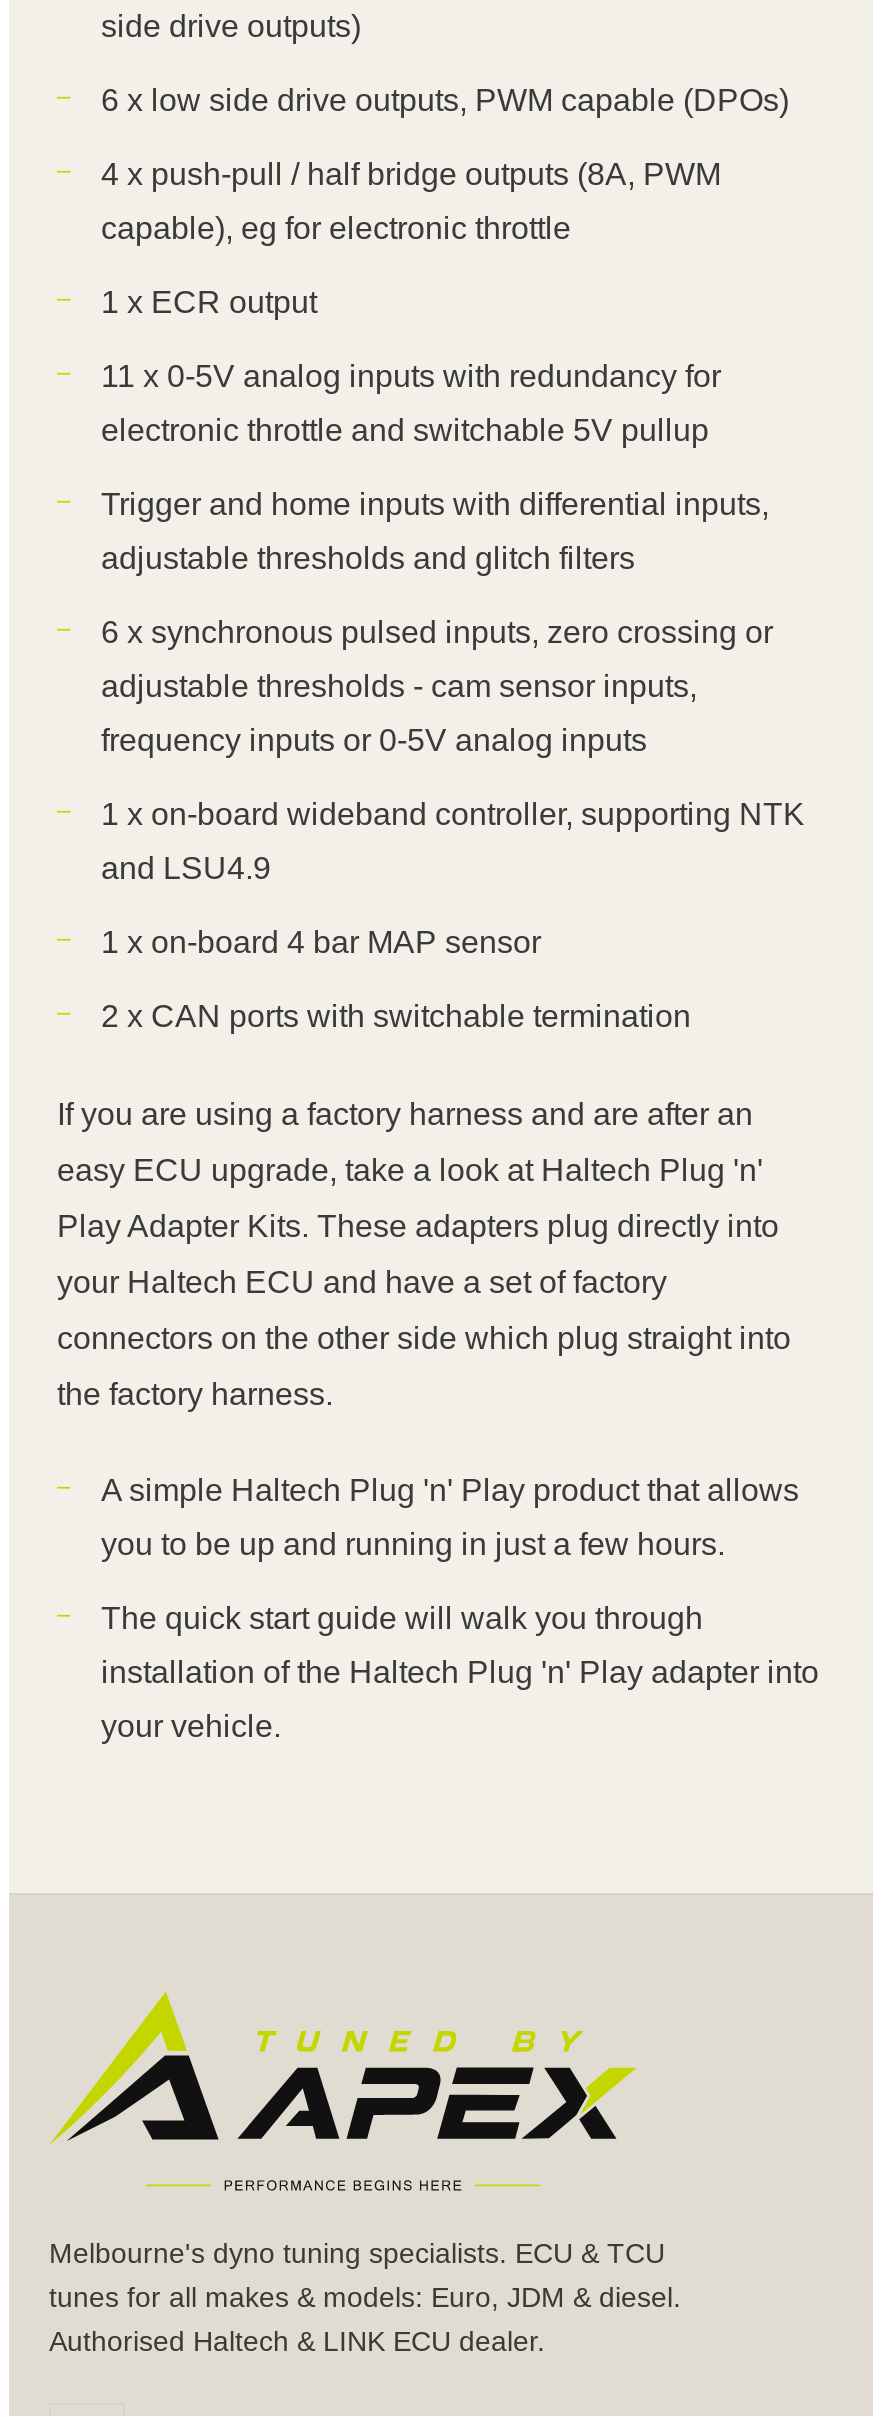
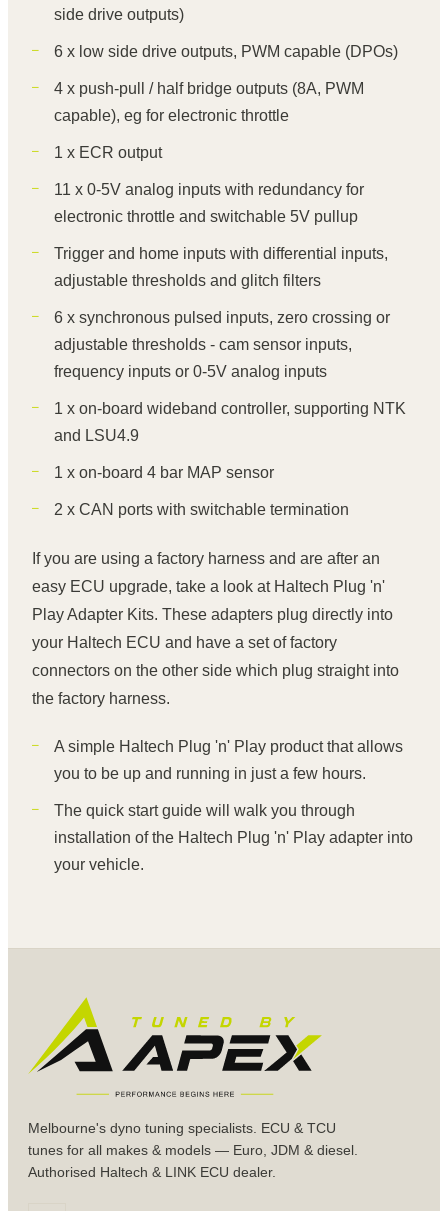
- tunes for all makes & models: Euro, JDM & diesel.
+ tunes for all makes & models — Euro, JDM & diesel.
